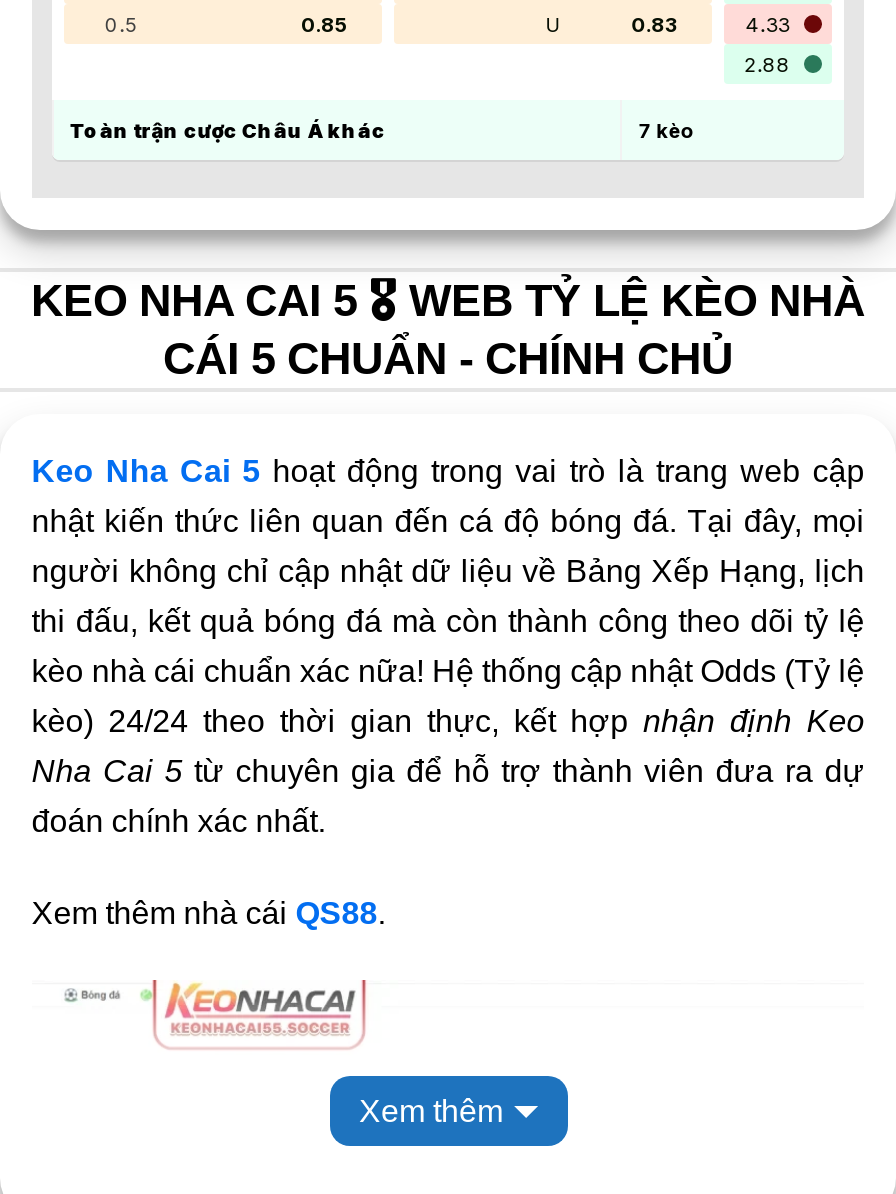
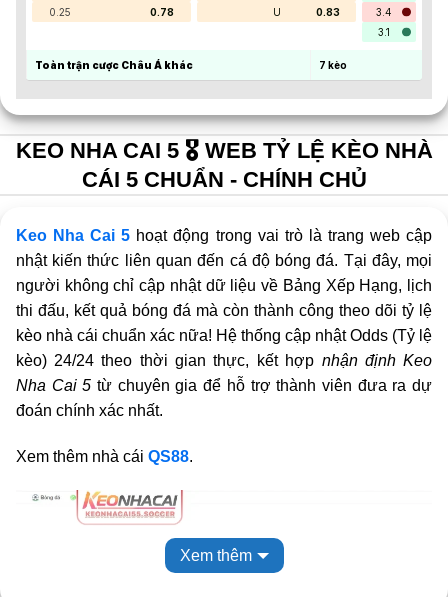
- 0.5
+ 0.25

- 0.85
+ 0.78

- 4.33
+ 3.4

- 2.88
+ 3.1
